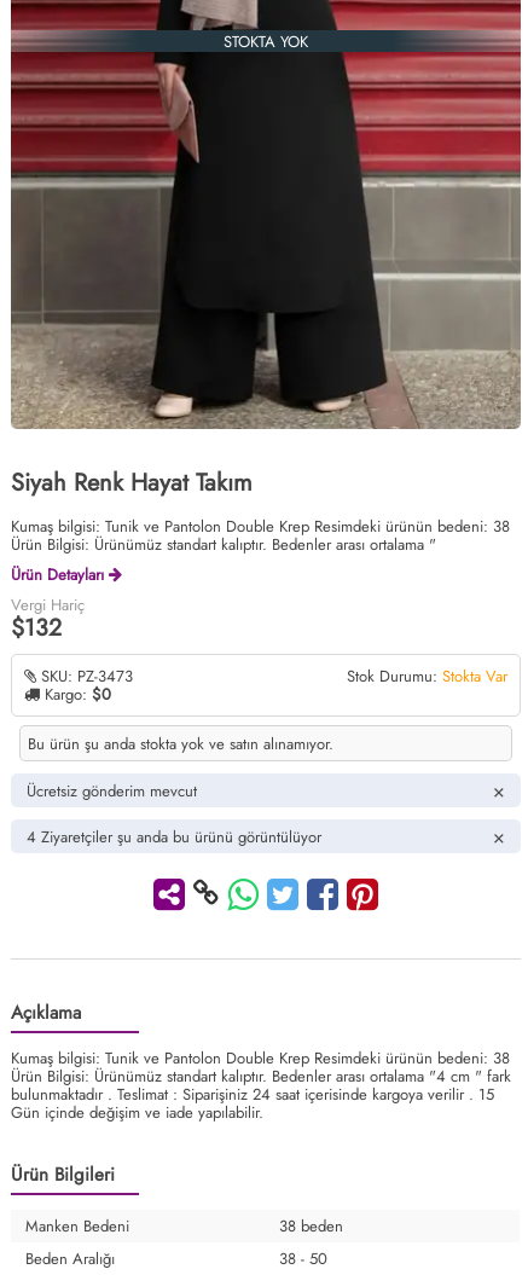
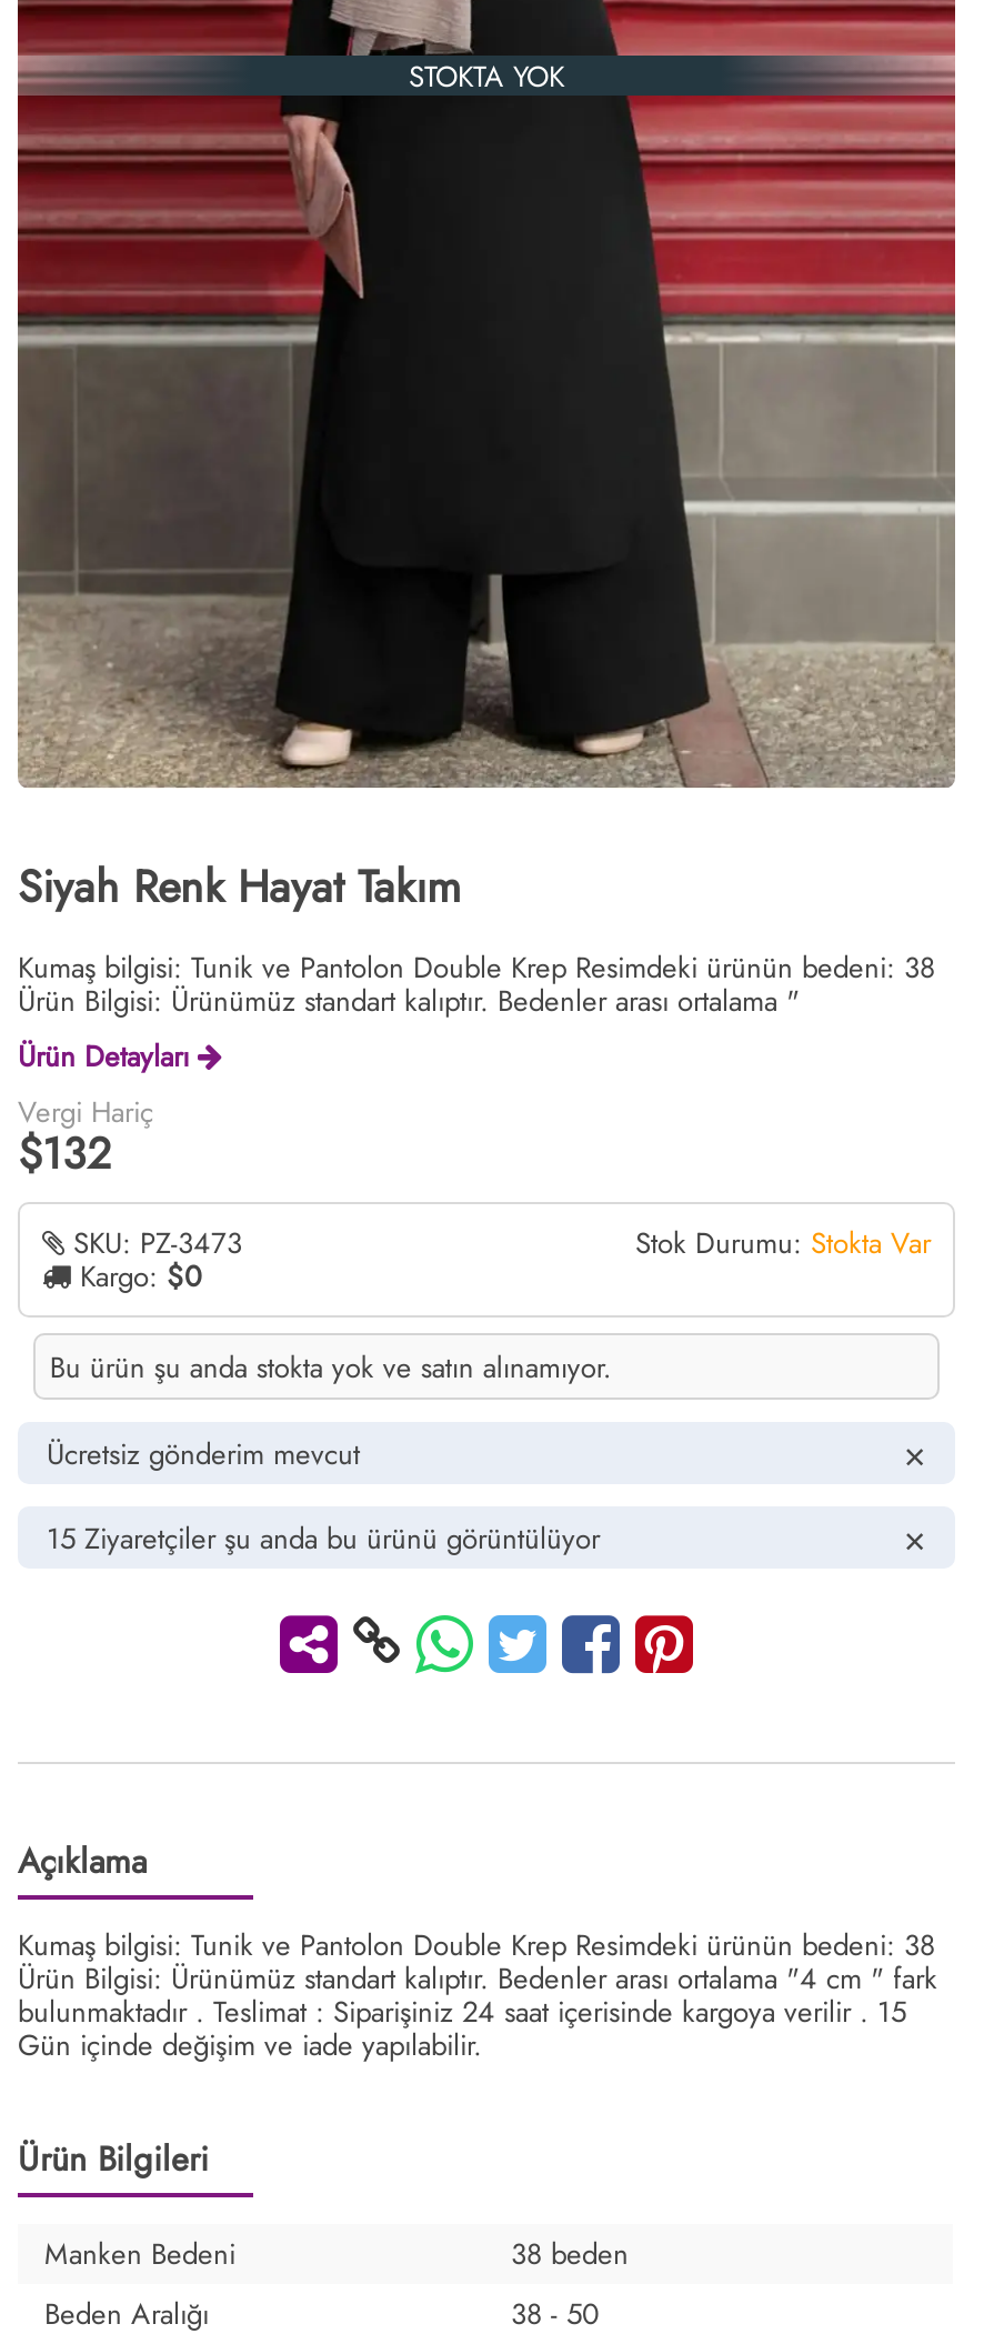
- 4 Ziyaretçiler şu anda bu ürünü görüntülüyor
+ 15 Ziyaretçiler şu anda bu ürünü görüntülüyor
